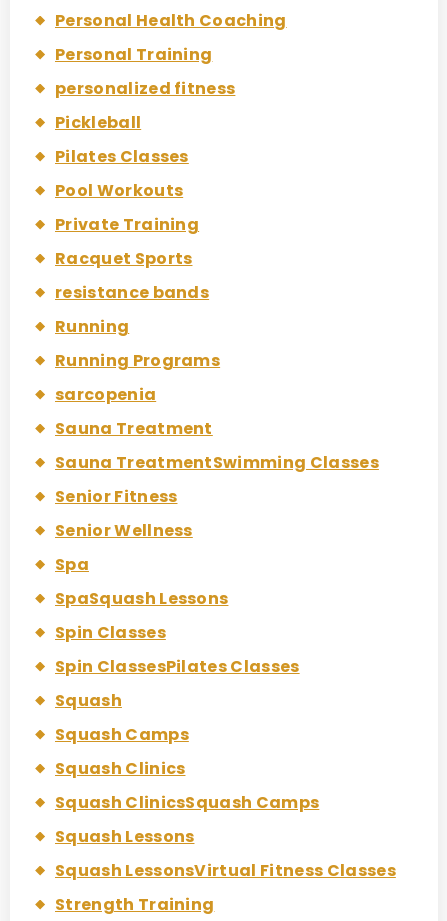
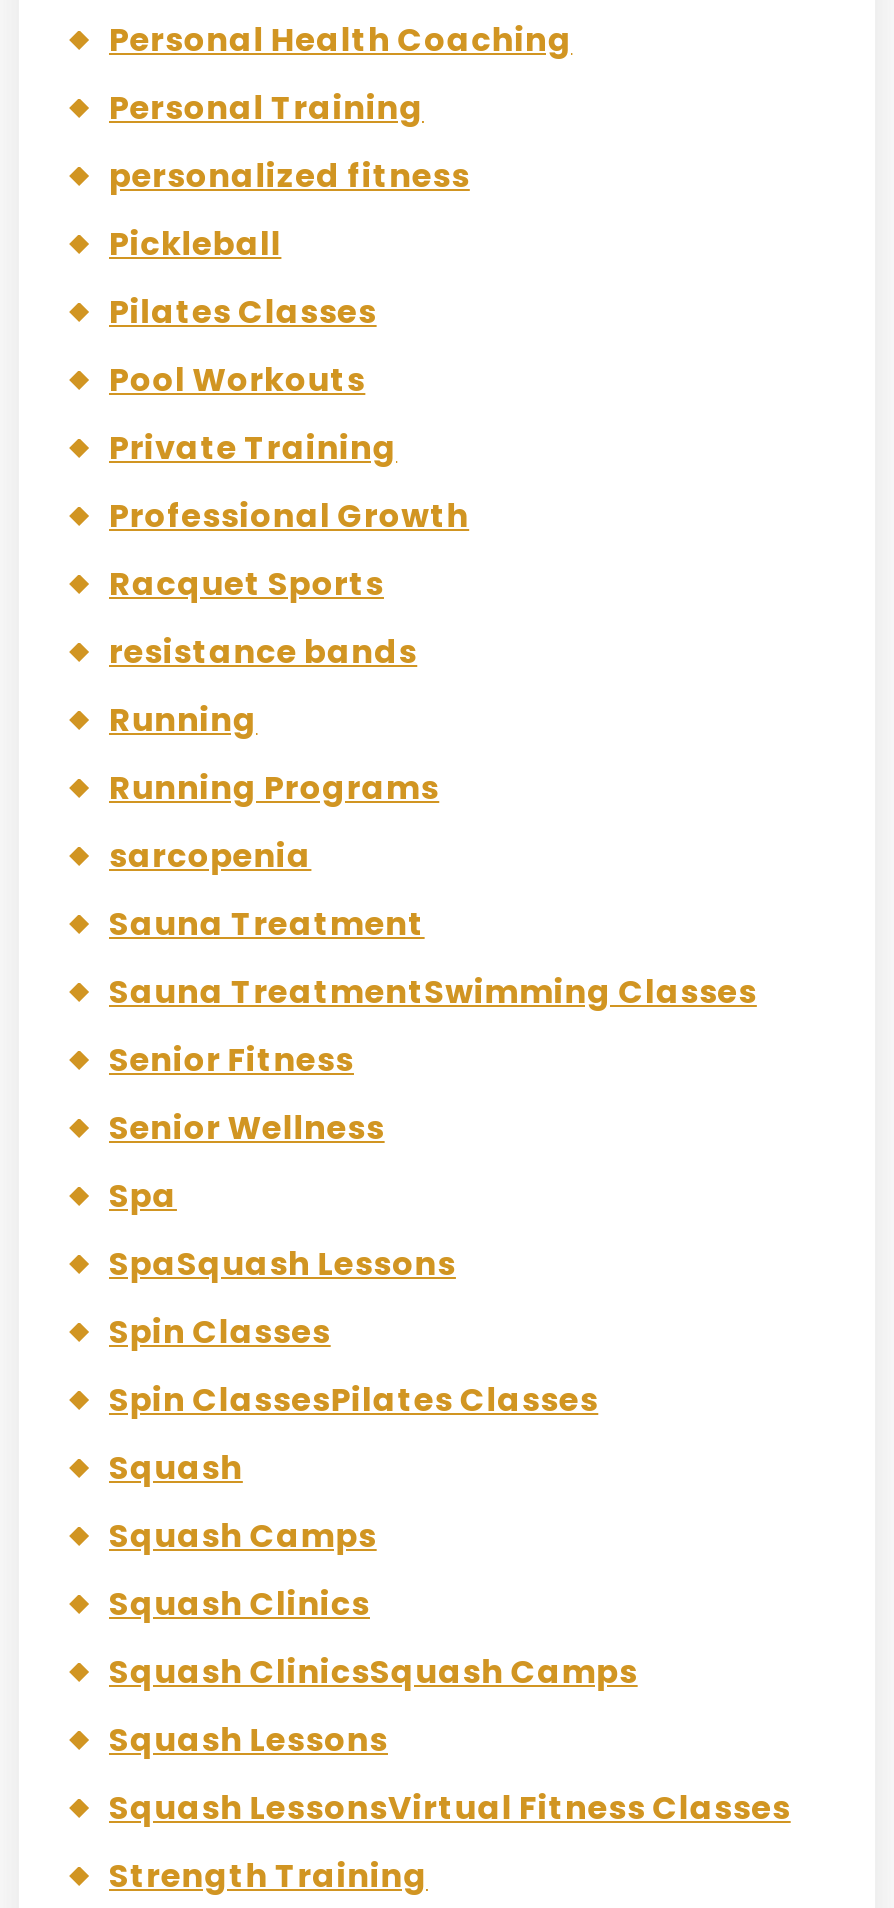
+ Professional Growth
